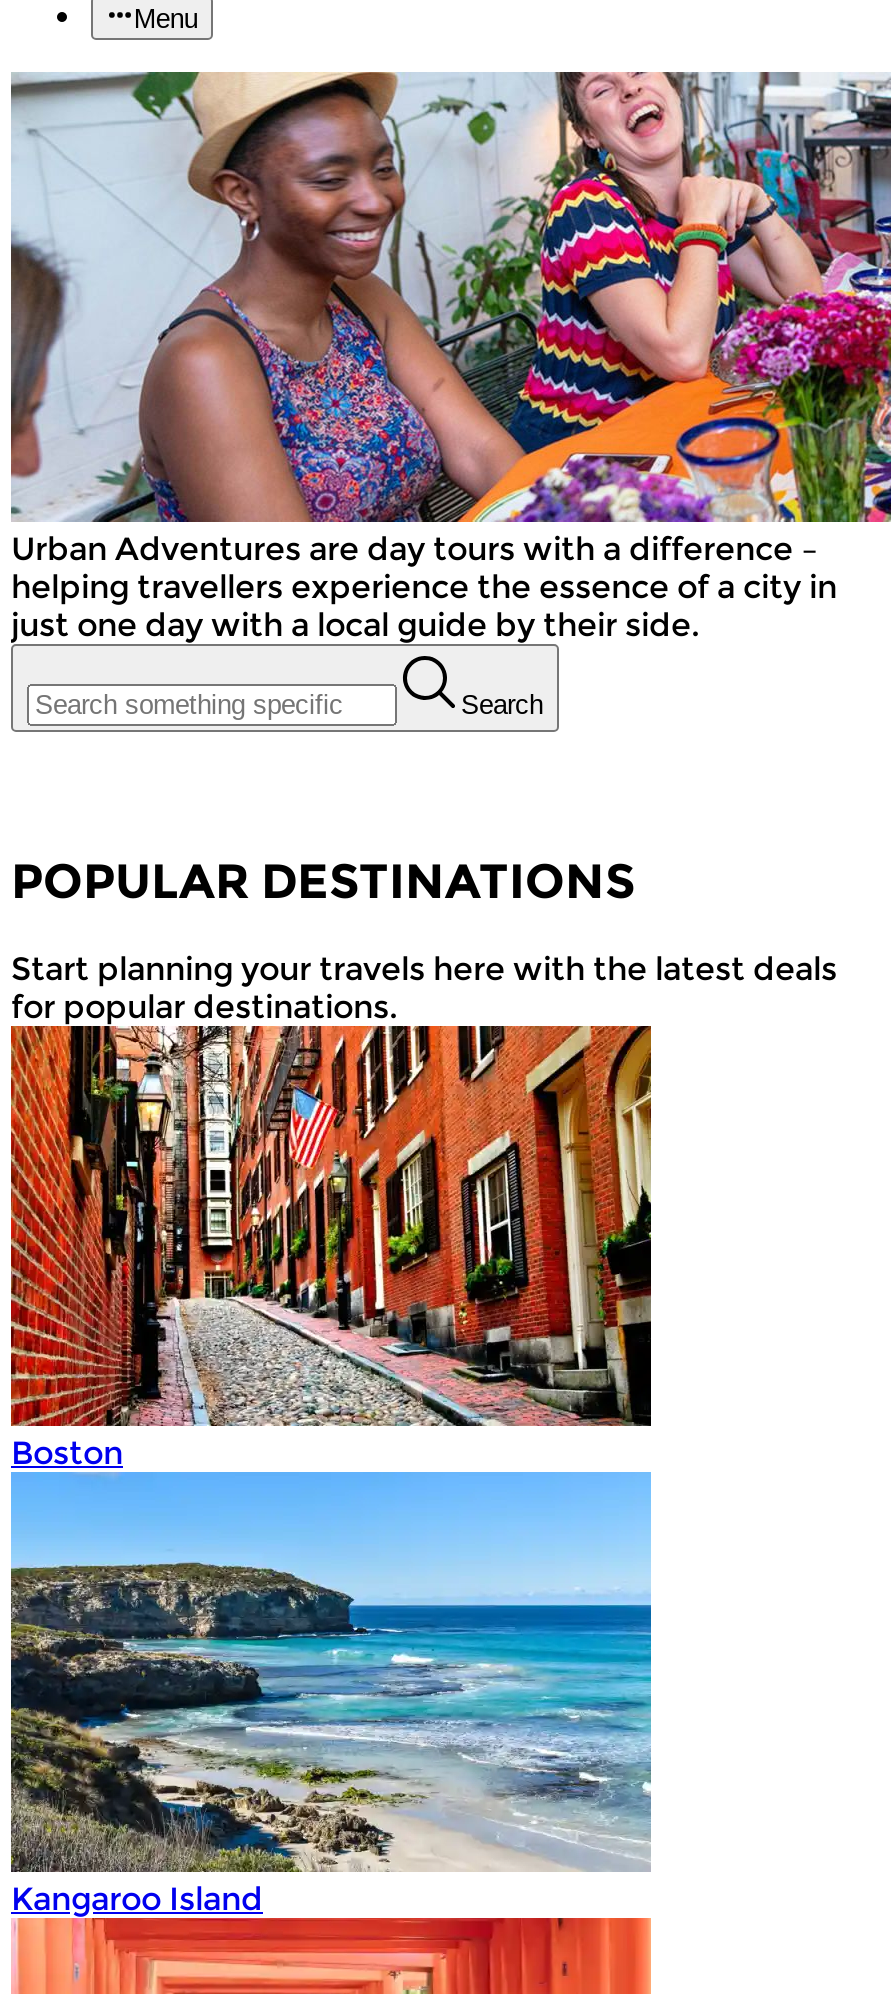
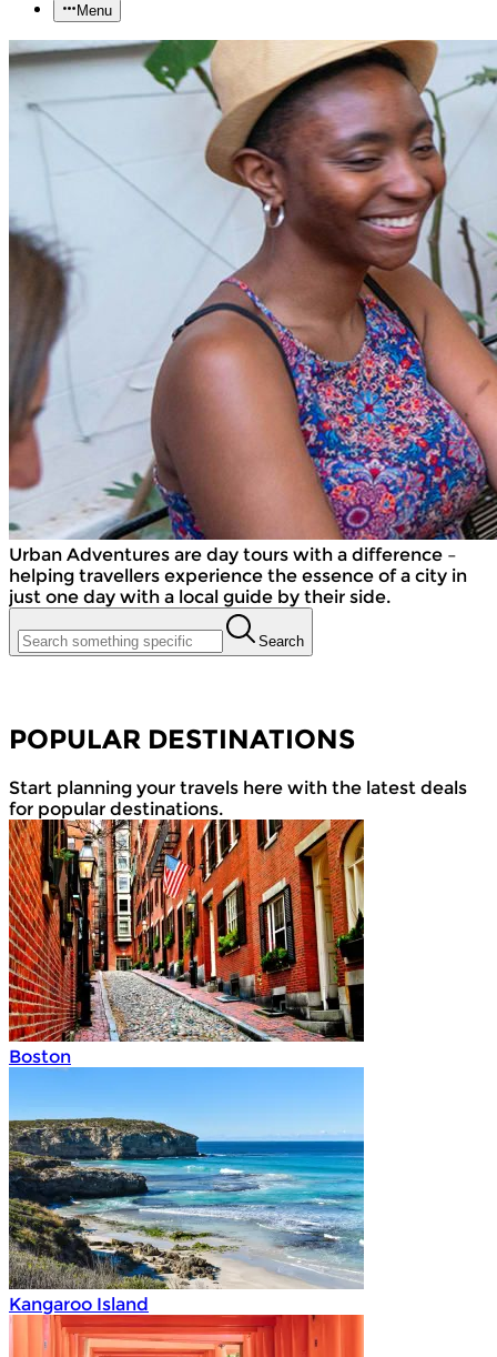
- [image]
+ [image]
